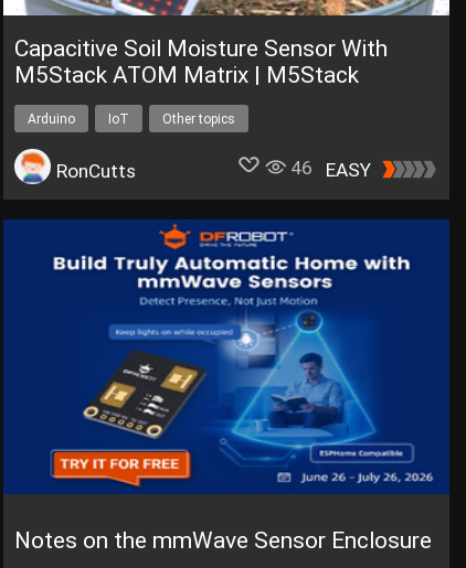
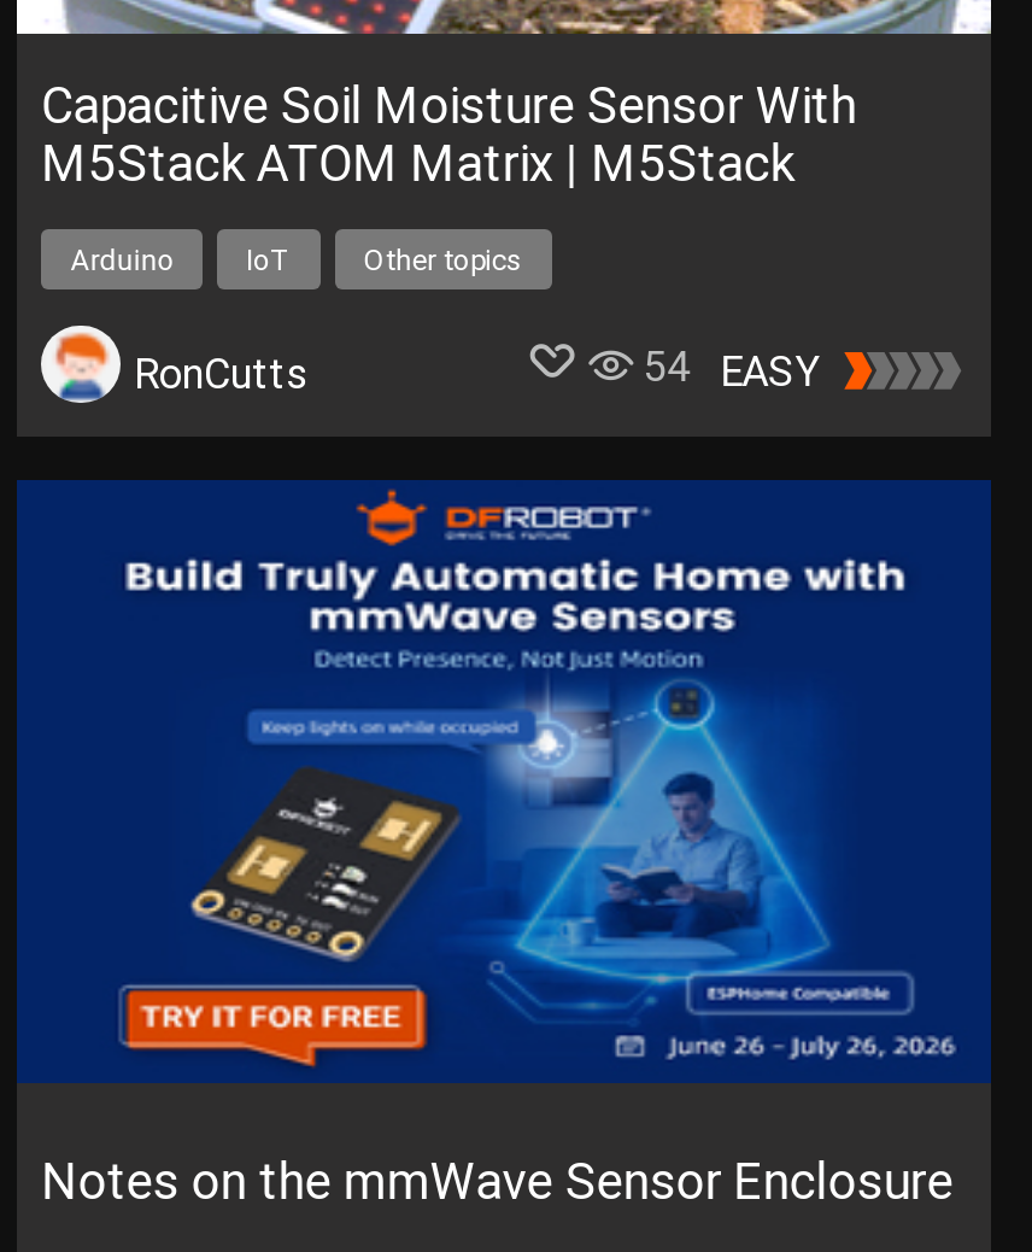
- 46 EASY
+ 54 EASY
